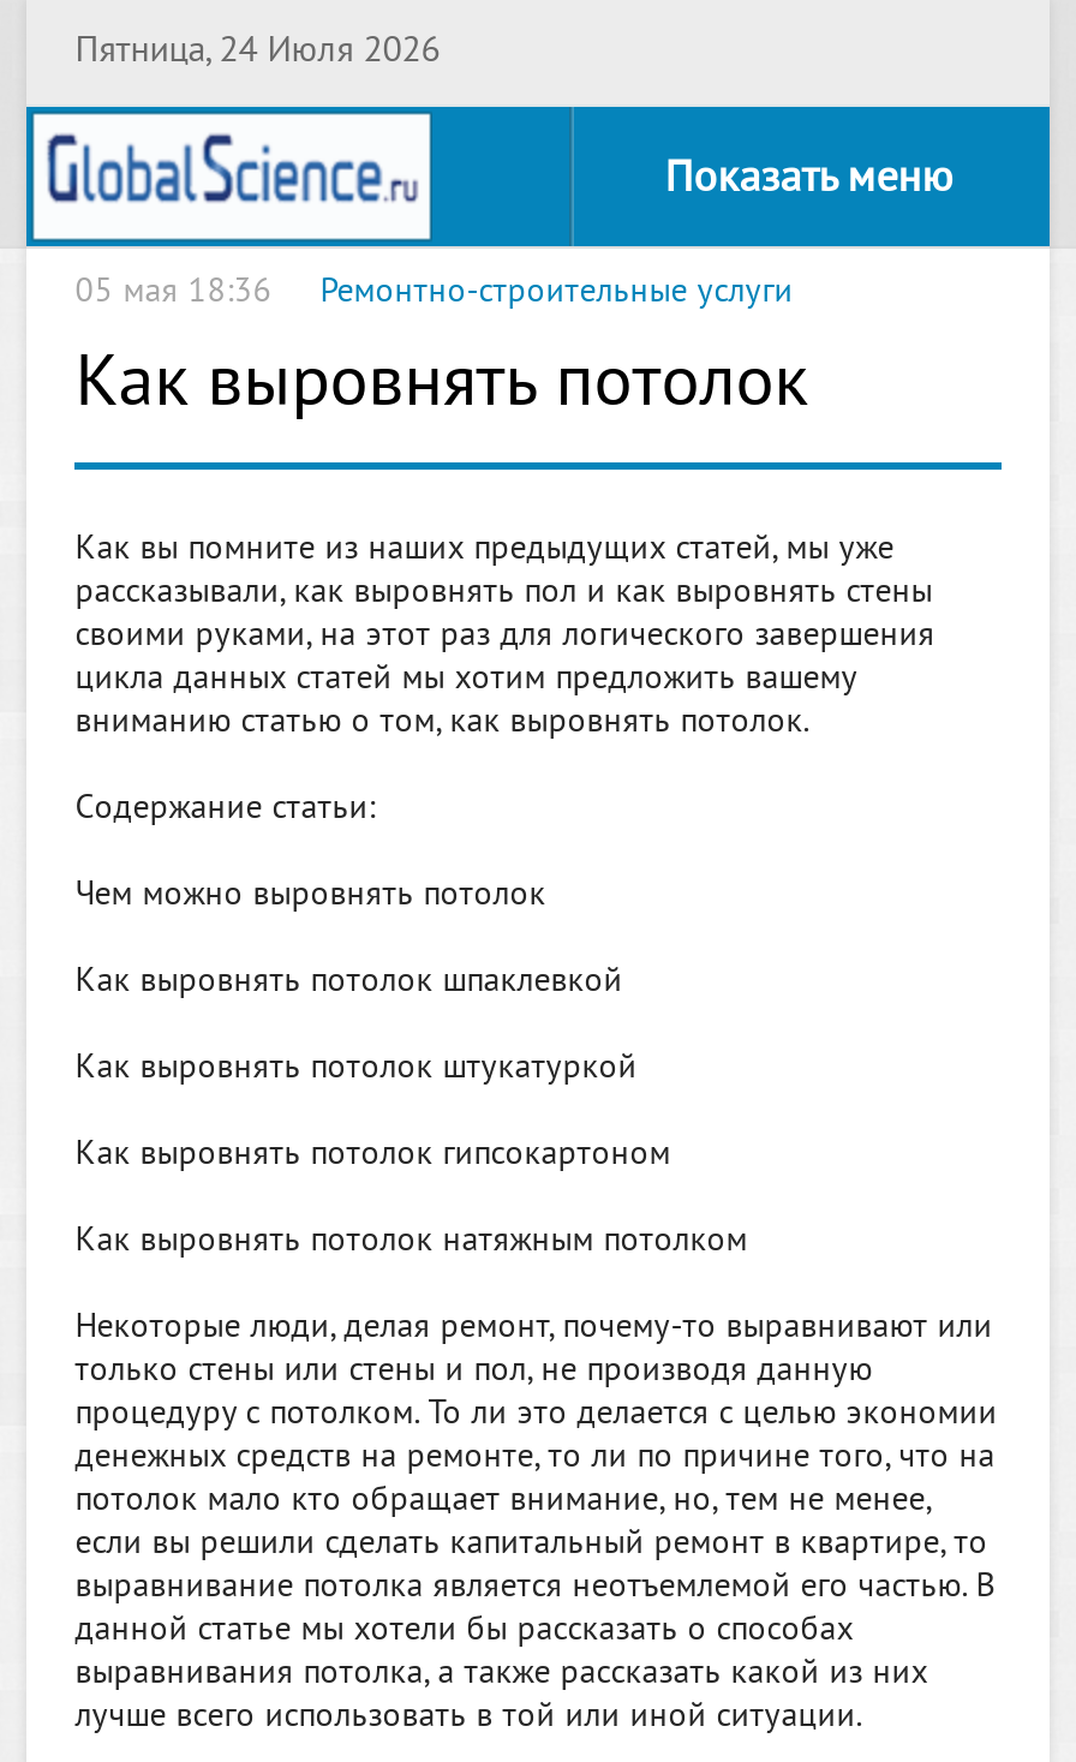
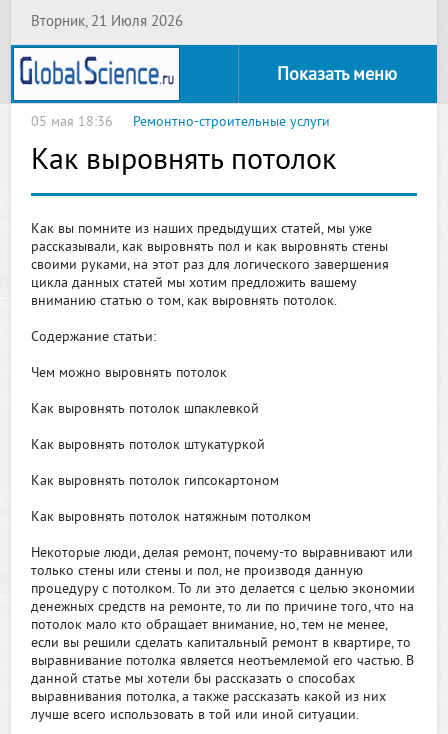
- Пятница, 24 Июля 2026
+ Вторник, 21 Июля 2026
